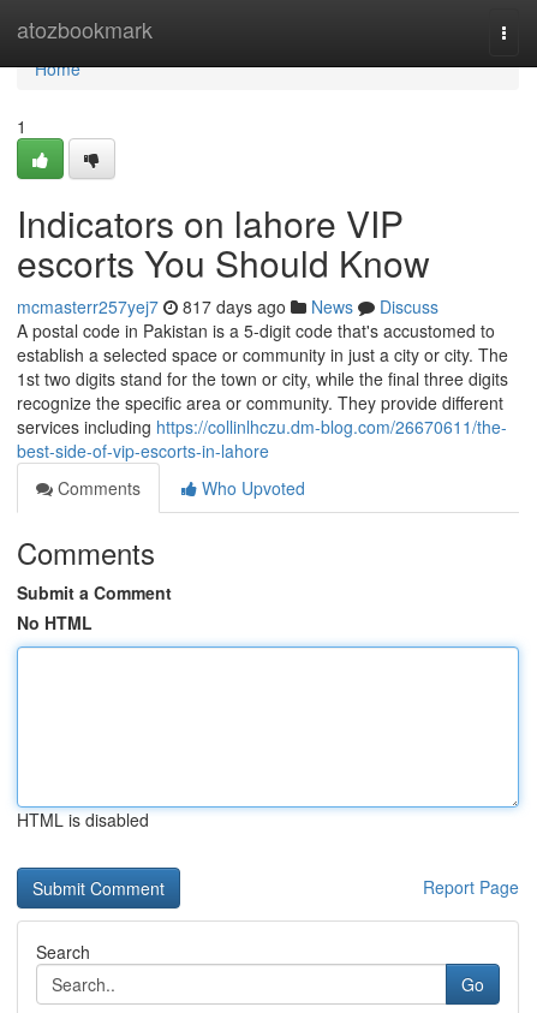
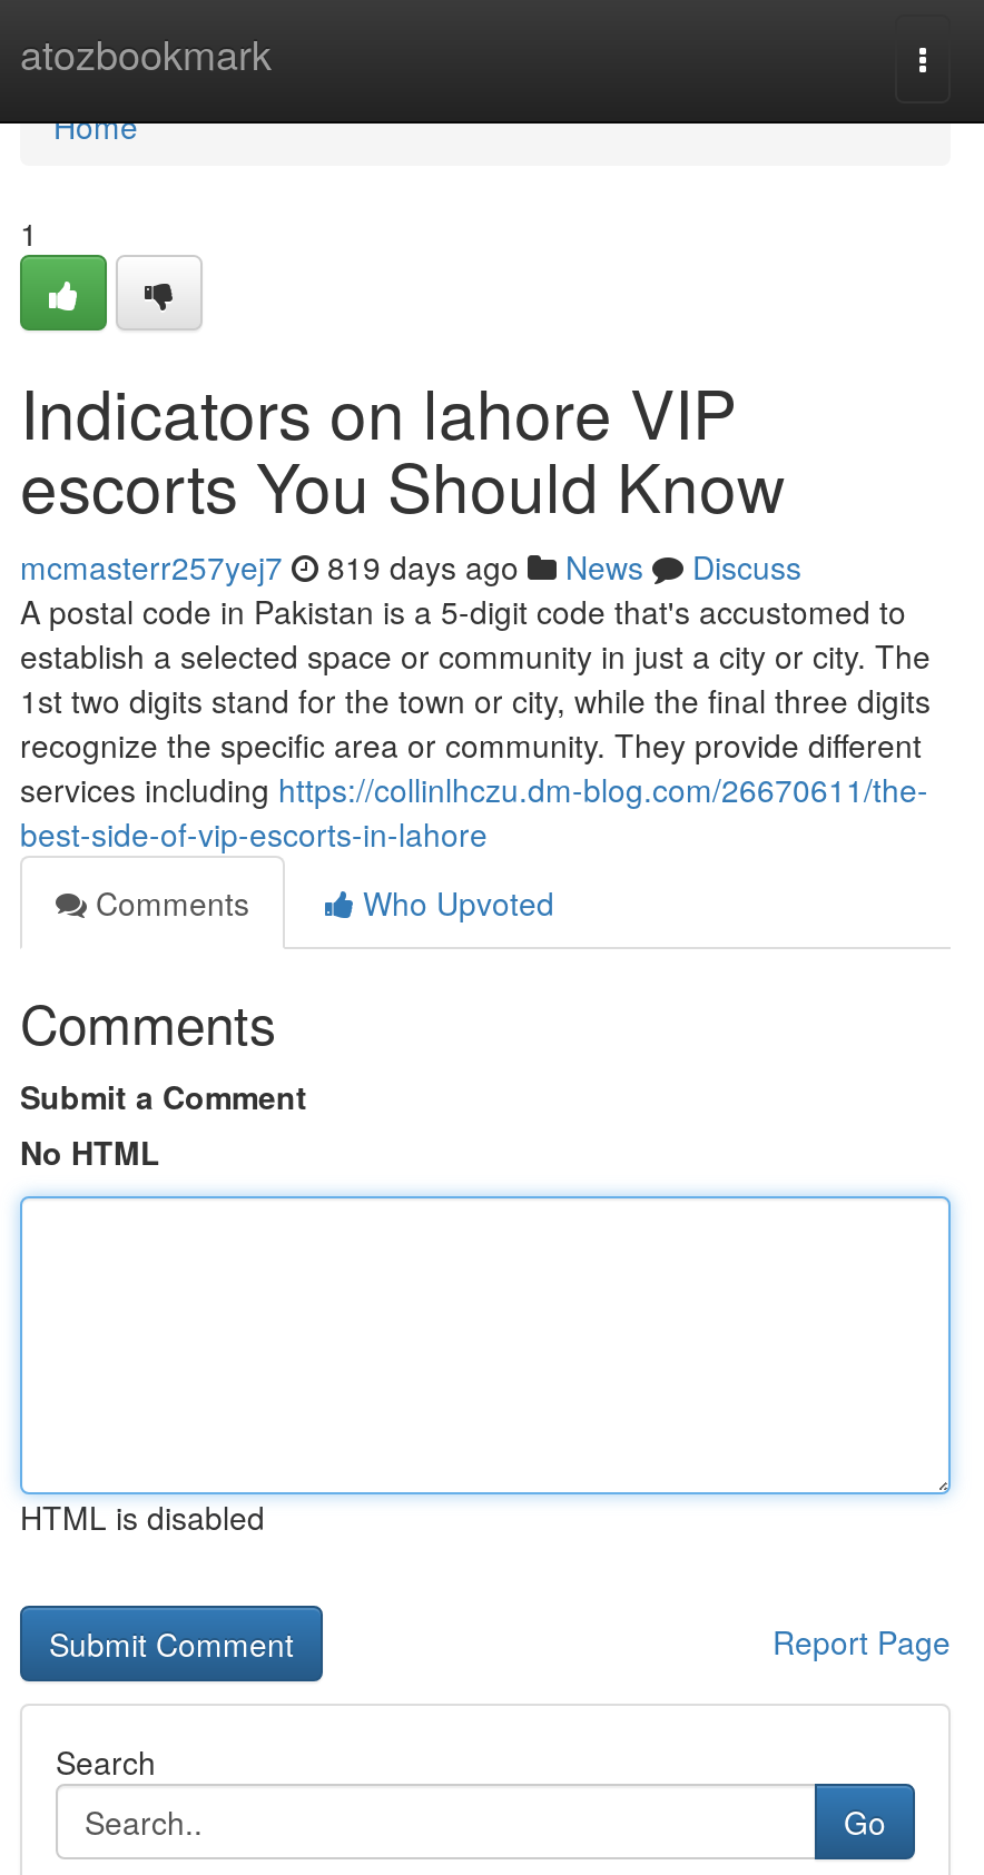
- mcmasterr257yej7 817 days ago News Discuss
+ mcmasterr257yej7 819 days ago News Discuss
